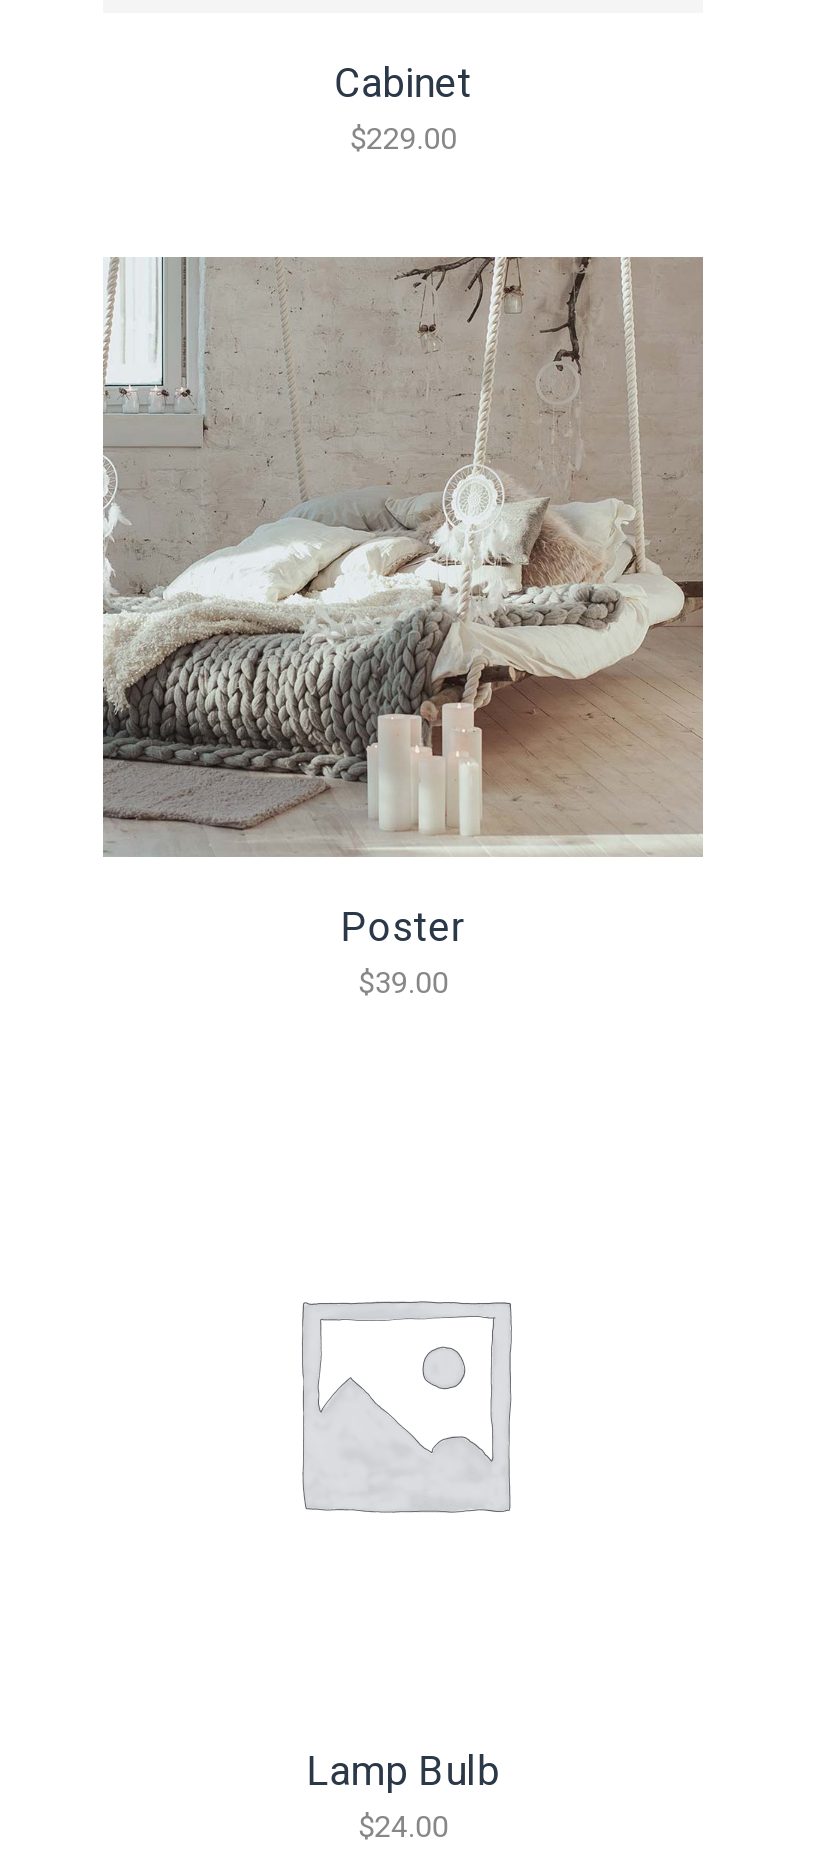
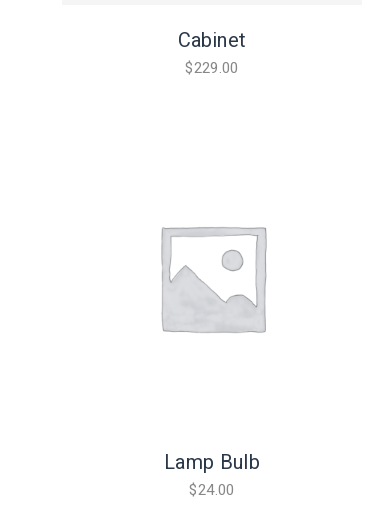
- [image]
- Poster
- $39.00
